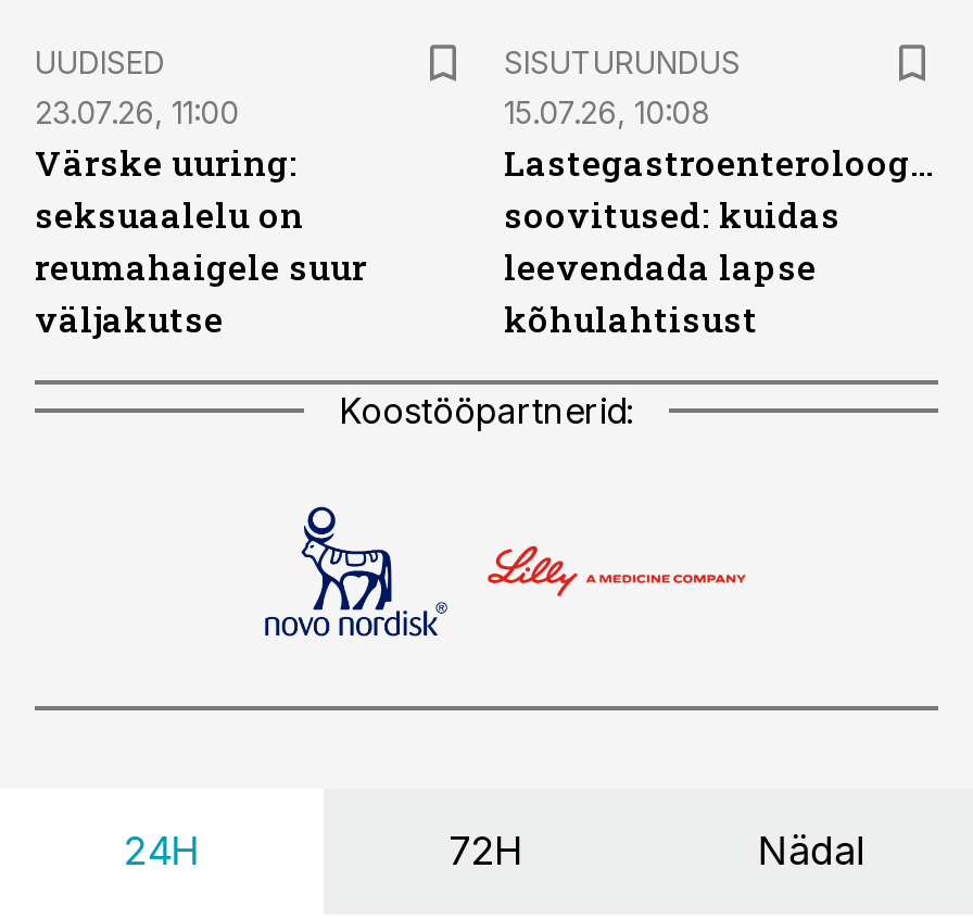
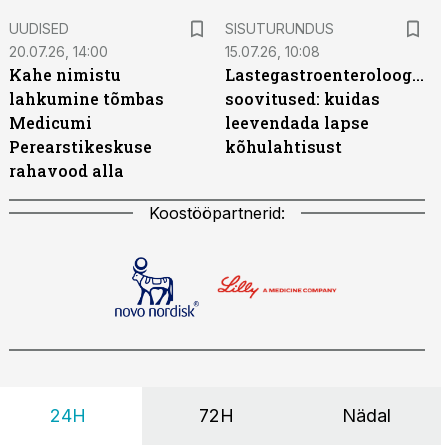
- 23.07.26, 11:00
- Värske uuring:
- seksuaalelu on
- reumahaigele suur
- väljakutse
+ 20.07.26, 14:00
+ Kahe nimistu
+ lahkumine tõmbas
+ Medicumi
+ Perearstikeskuse
+ rahavood alla
